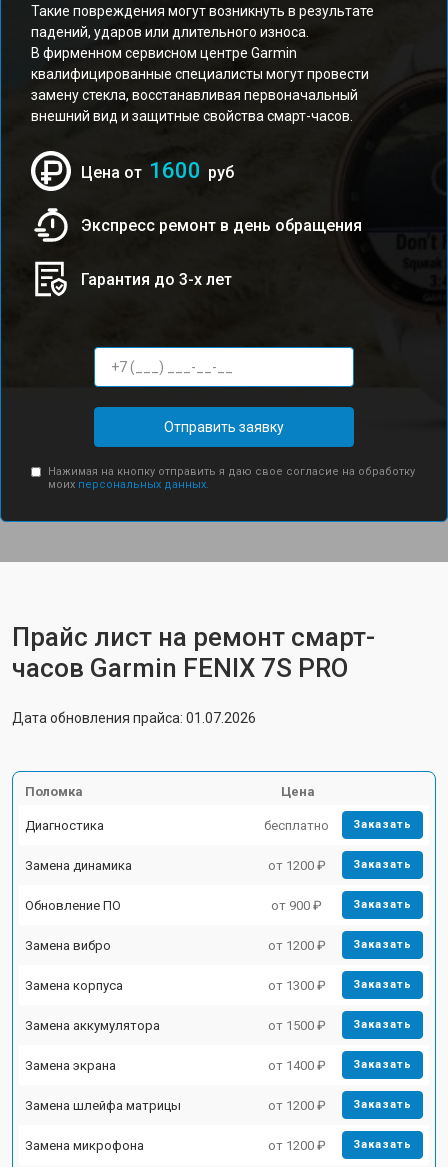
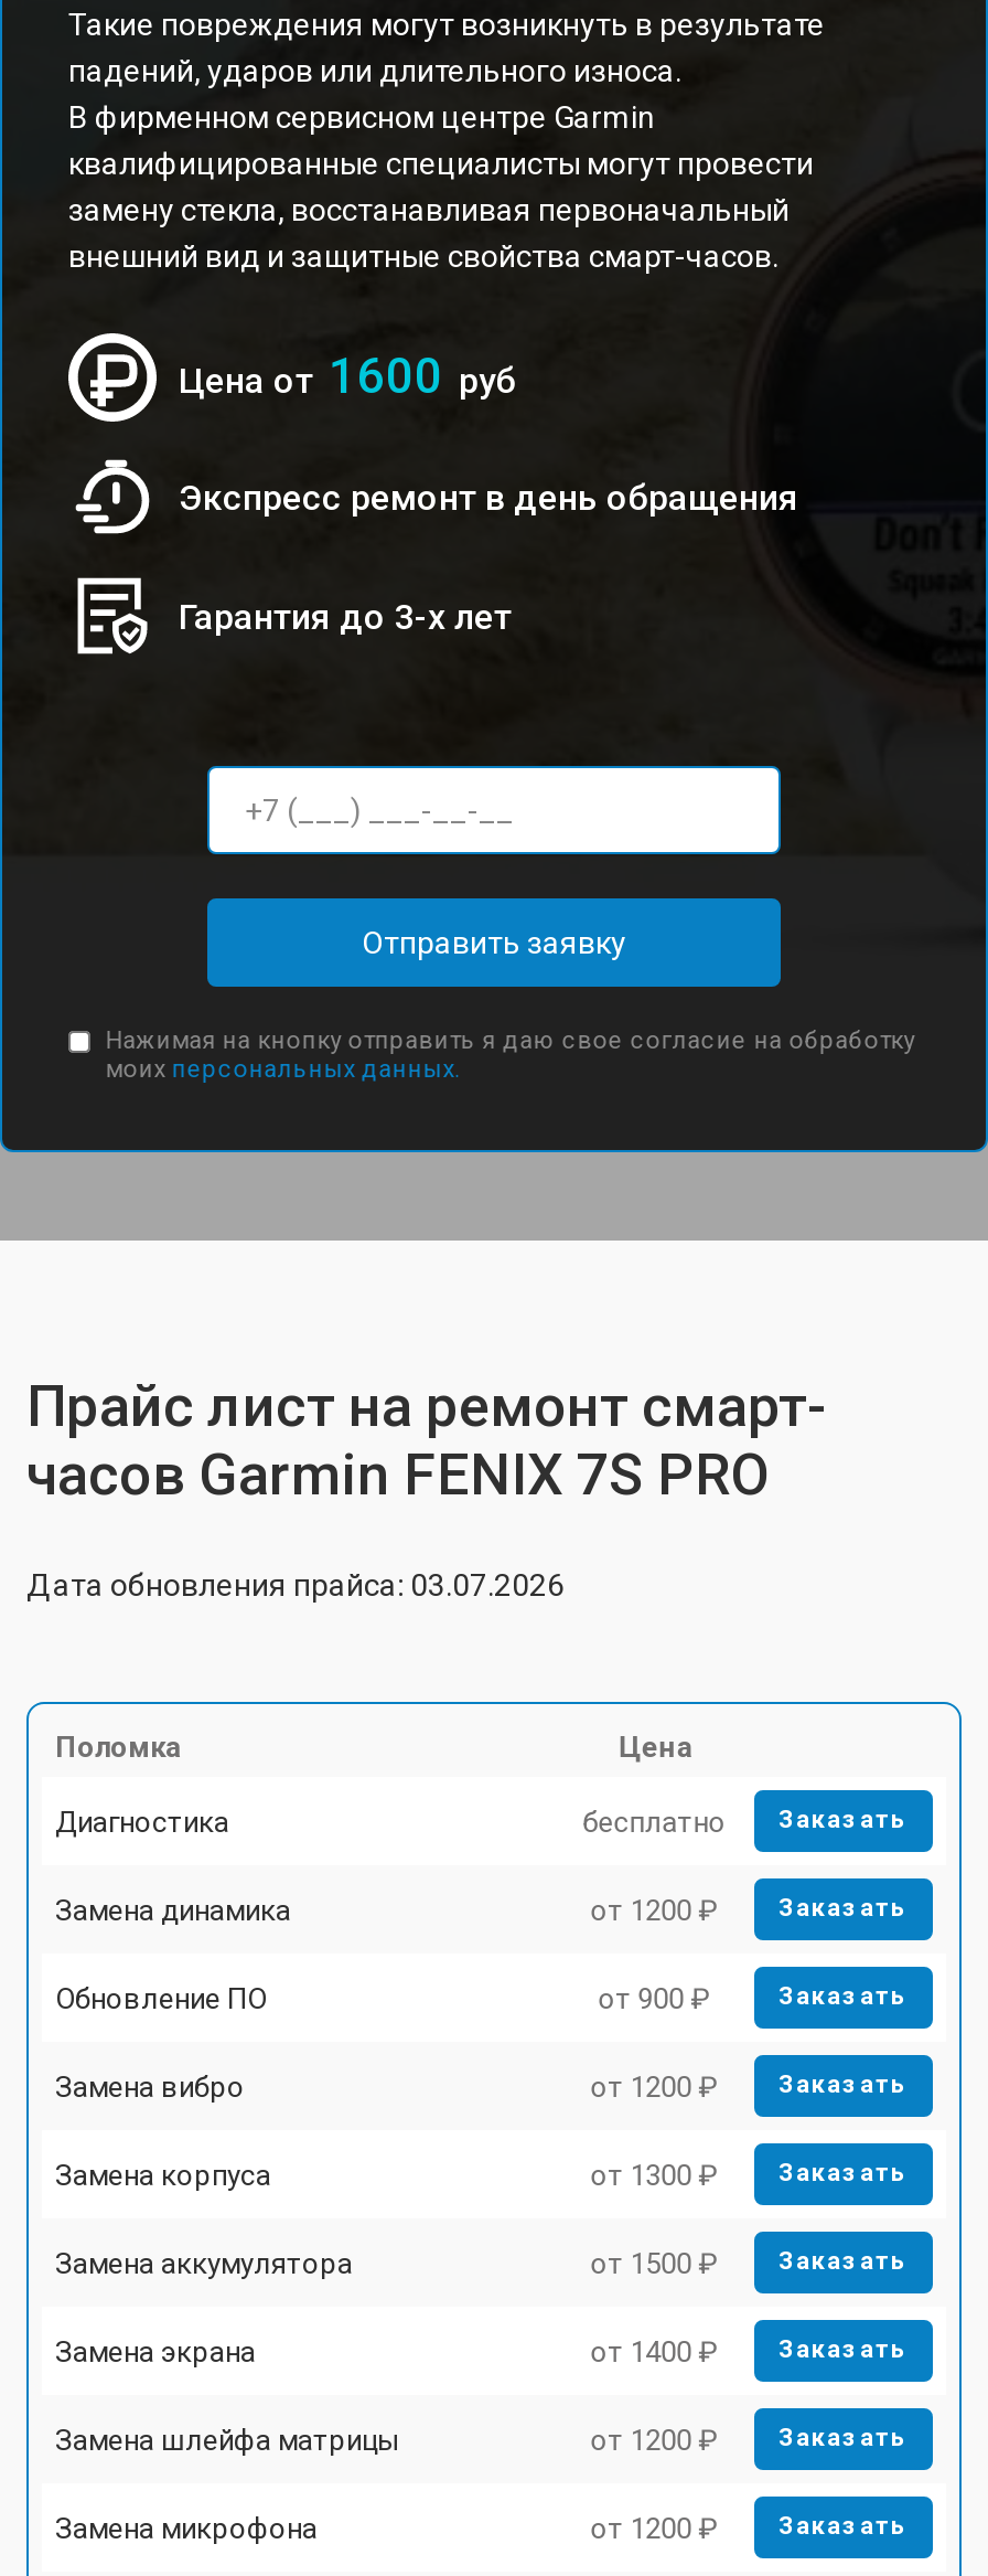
- Дата обновления прайса: 01.07.2026
+ Дата обновления прайса: 03.07.2026
